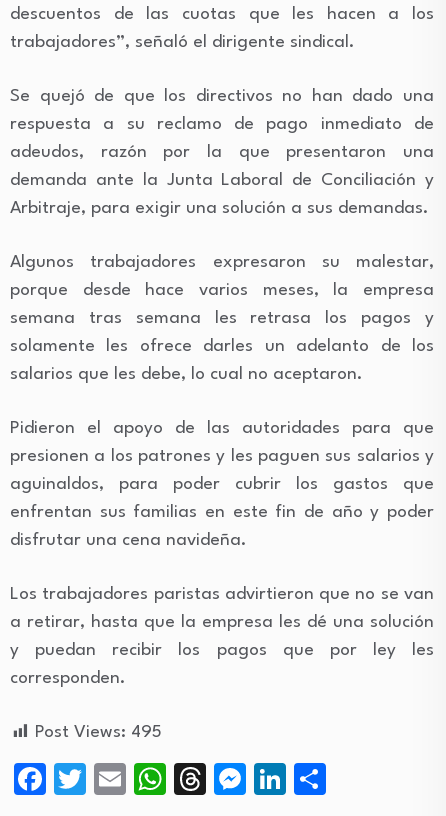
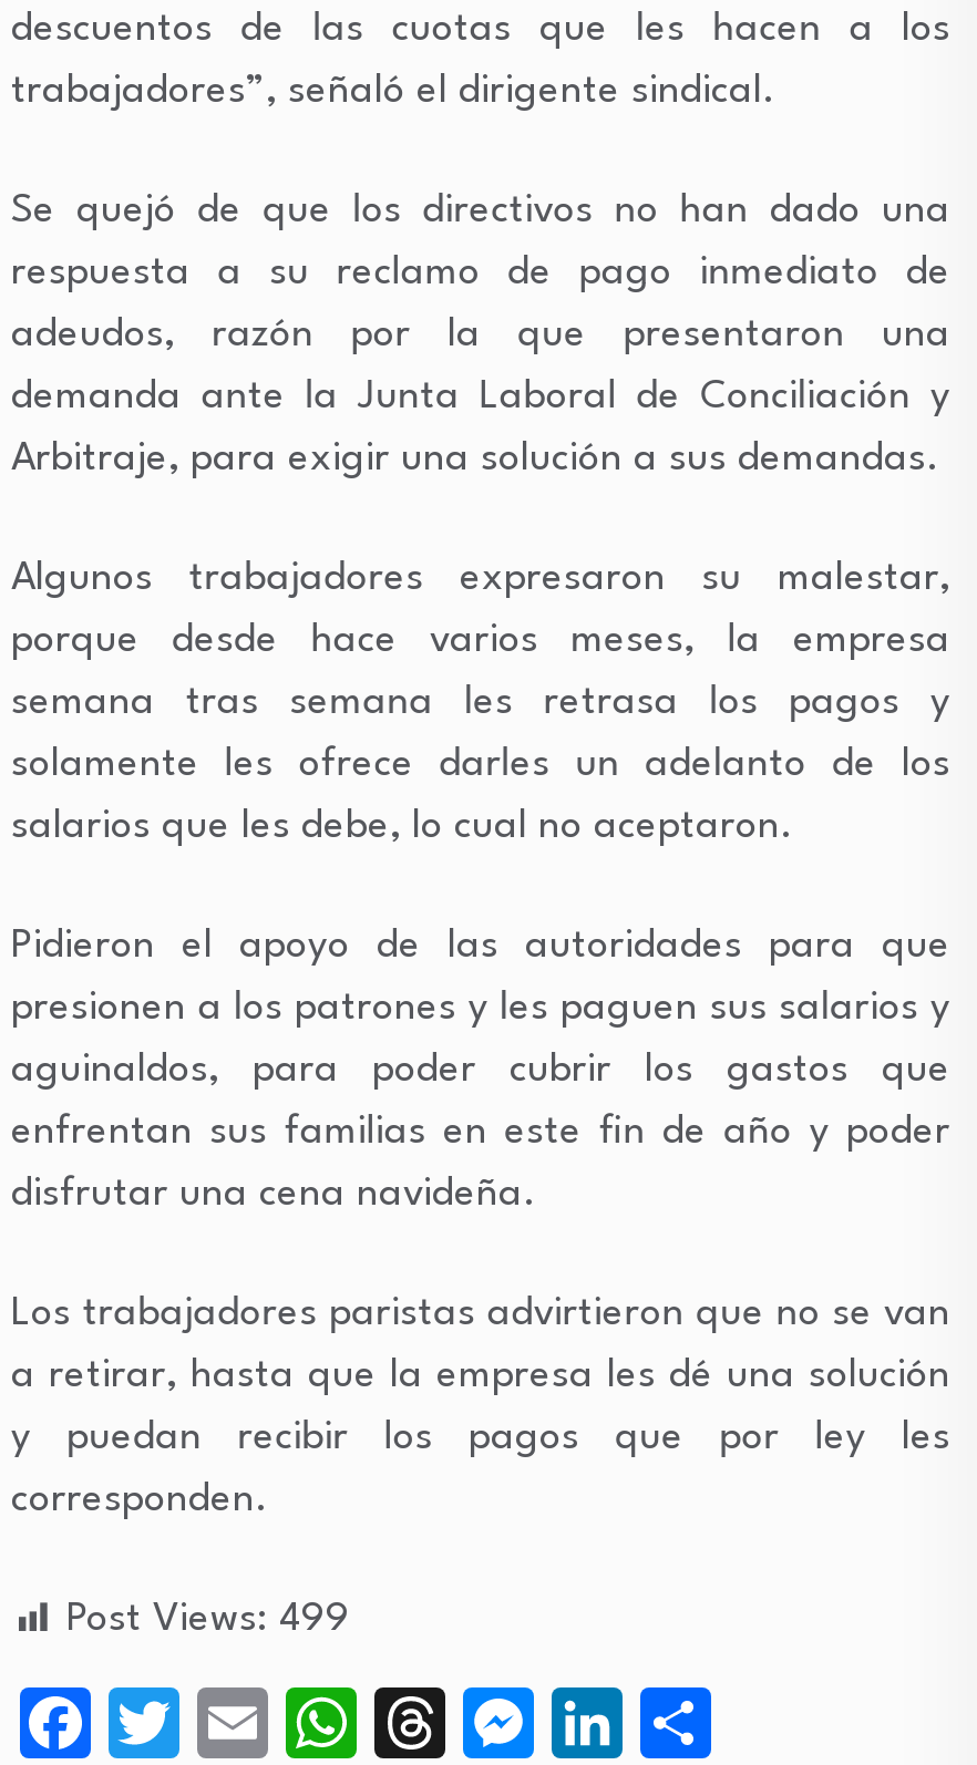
- Post Views: 495
+ Post Views: 499
